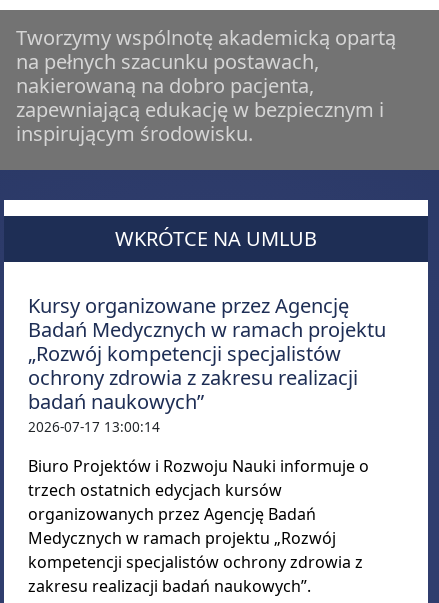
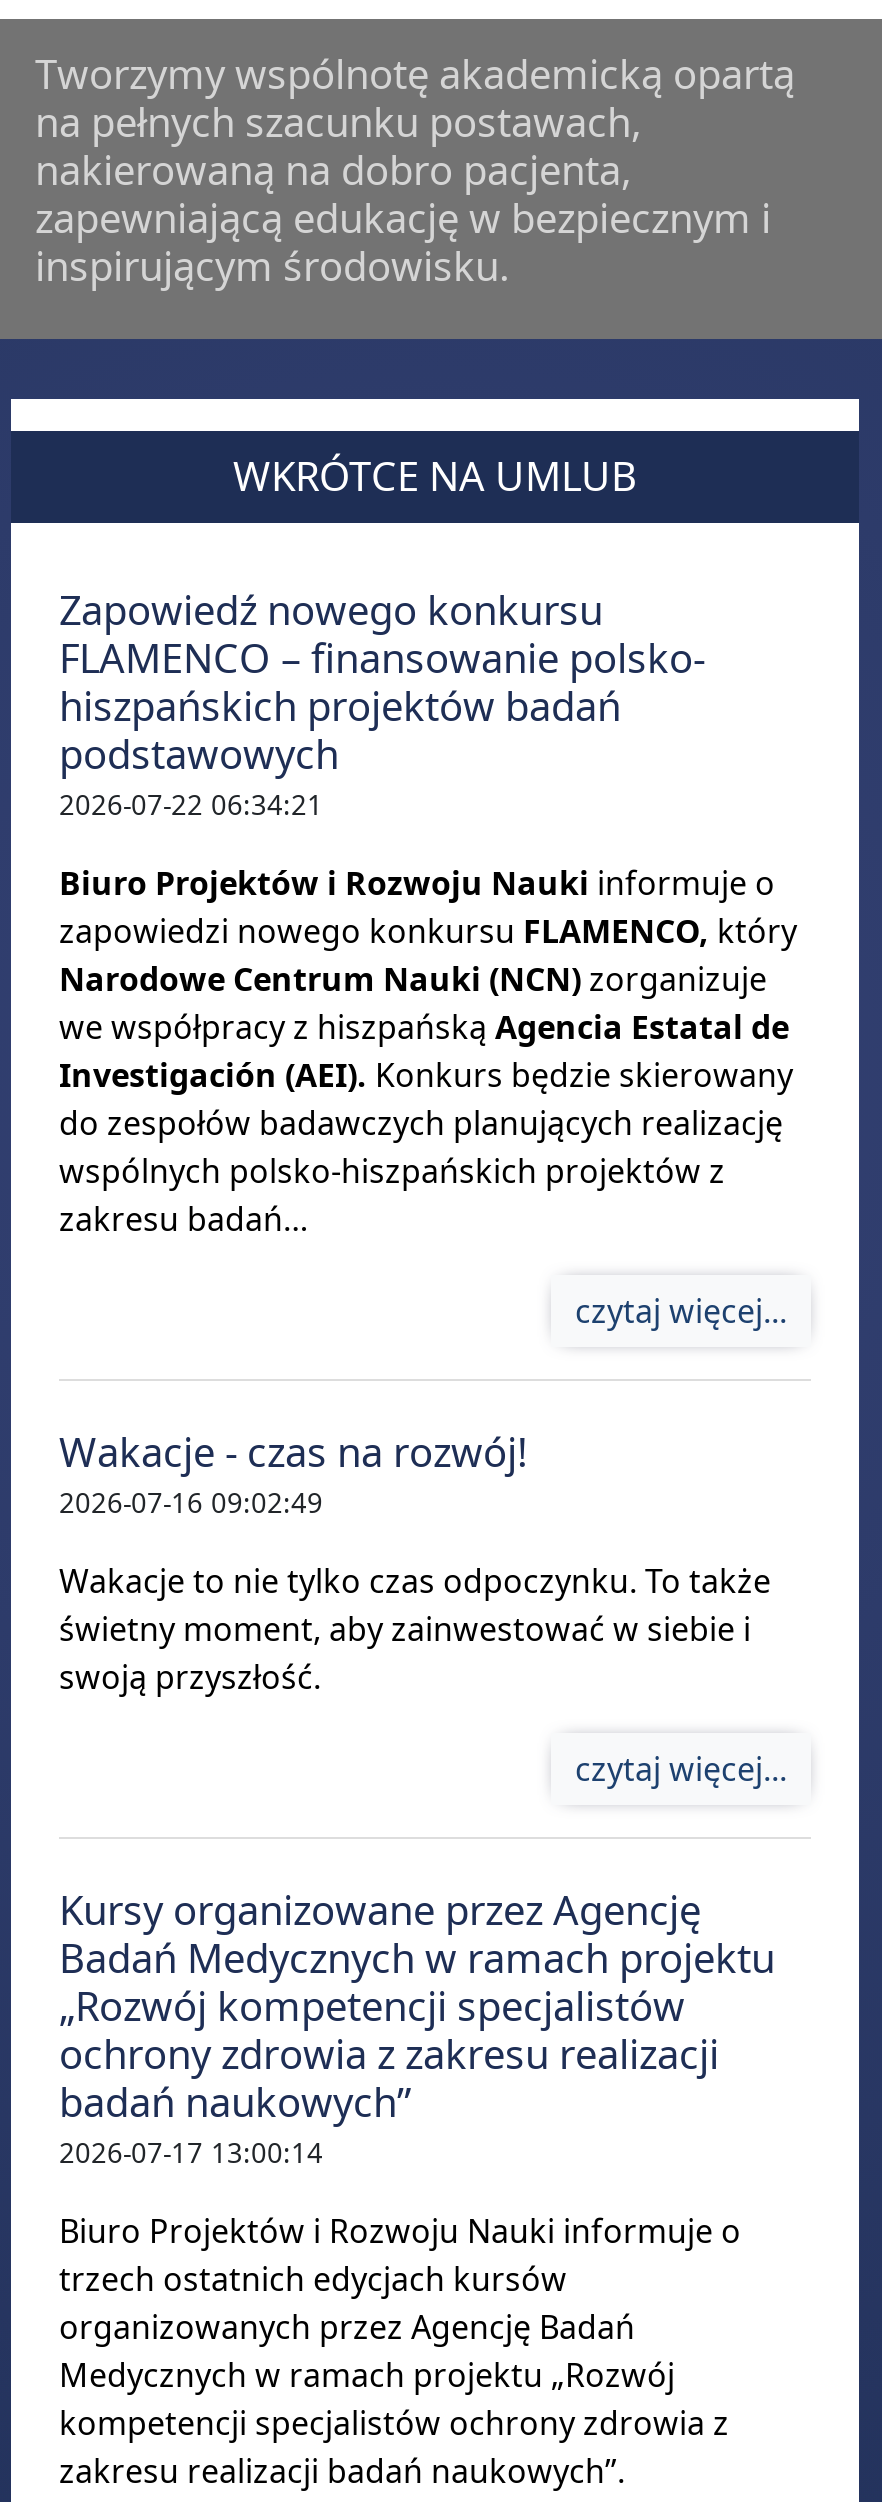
+ Zapowiedź nowego konkursu
+ FLAMENCO – finansowanie polsko-
+ hiszpańskich projektów badań
+ podstawowych
+ 2026-07-22 06:34:21
+ Biuro Projektów i Rozwoju Nauki informuje o
+ zapowiedzi nowego konkursu FLAMENCO, który
+ Narodowe Centrum Nauki (NCN) zorganizuje
+ we współpracy z hiszpańską Agencia Estatal de
+ Investigación (AEI). Konkurs będzie skierowany
+ do zespołów badawczych planujących realizację
+ wspólnych polsko-hiszpańskich projektów z
+ zakresu badań…
+ czytaj więcej...
+ Wakacje - czas na rozwój!
+ 2026-07-16 09:02:49
+ Wakacje to nie tylko czas odpoczynku. To także
+ świetny moment, aby zainwestować w siebie i
+ swoją przyszłość.
+ czytaj więcej...
